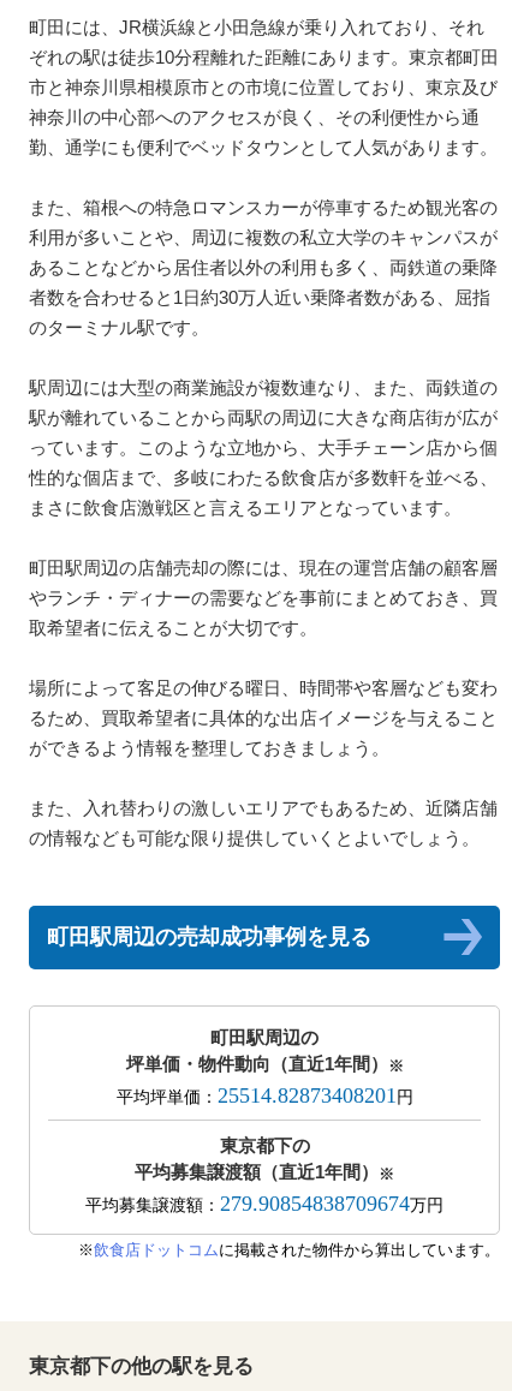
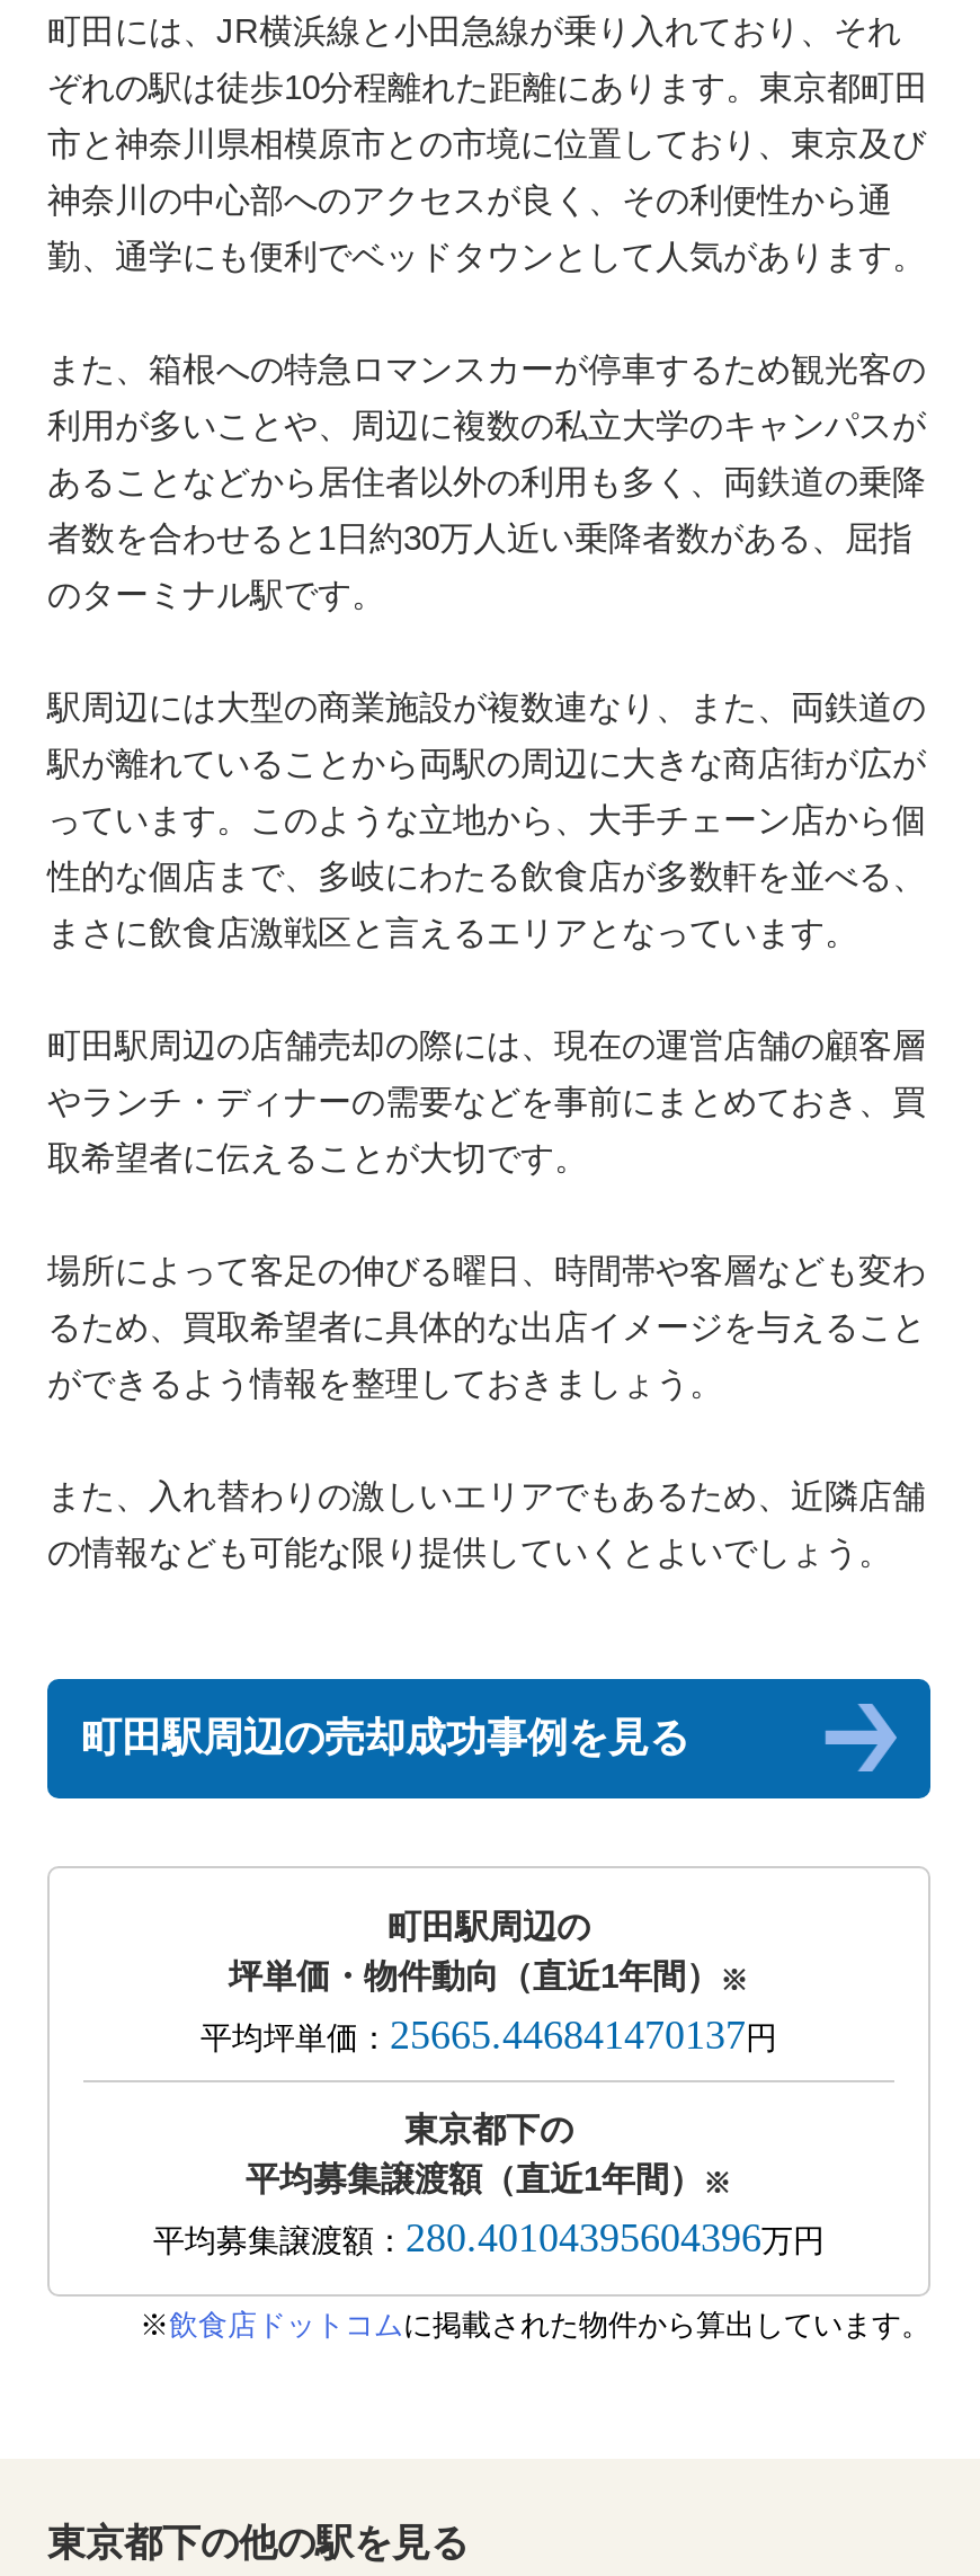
- 平均坪単価：25514.82873408201円
+ 平均坪単価：25665.446841470137円

- 平均募集譲渡額：279.90854838709674万円
+ 平均募集譲渡額：280.40104395604396万円
